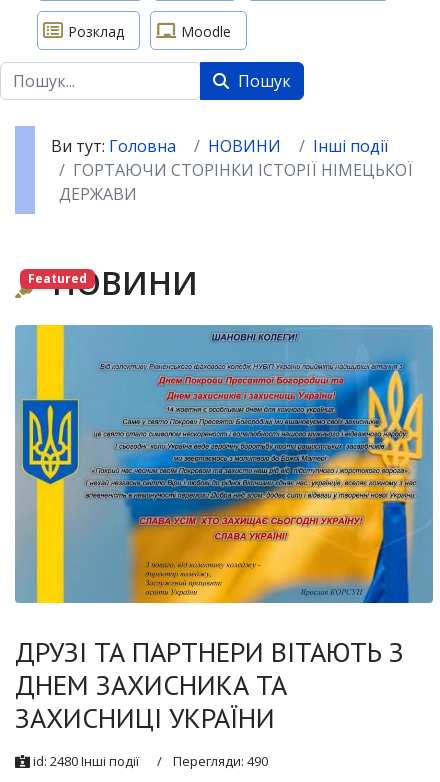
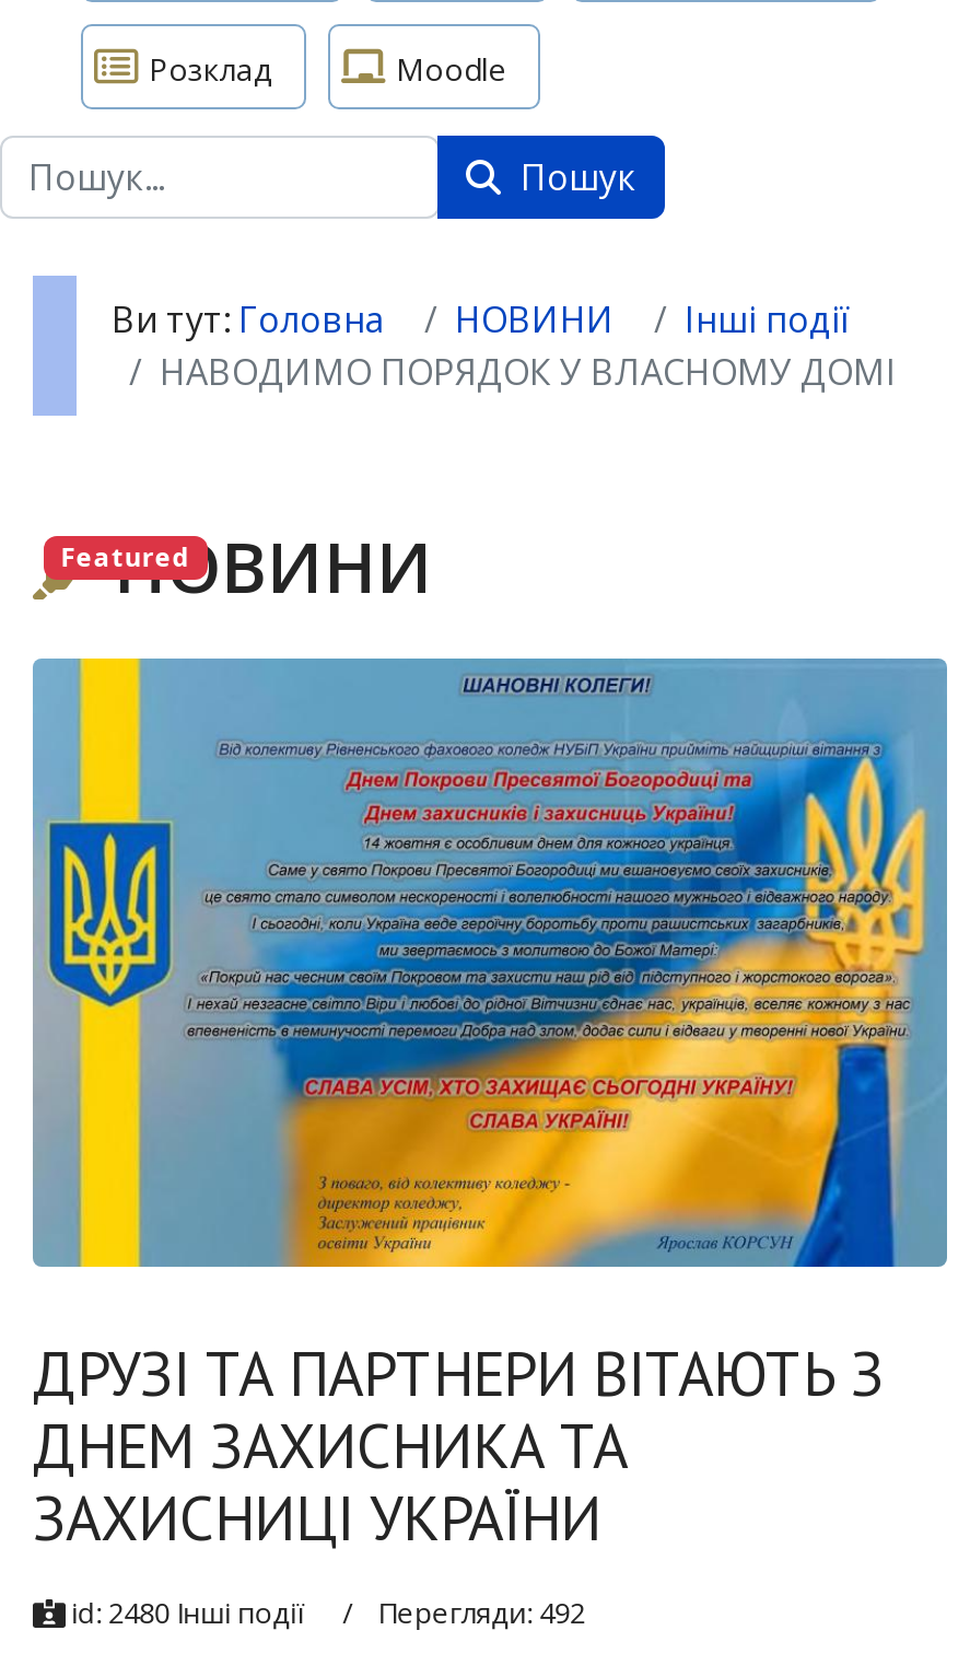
- ГОРТАЮЧИ СТОРІНКИ ІСТОРІЇ НІМЕЦЬКОЇ
- ДЕРЖАВИ
+ НАВОДИМО ПОРЯДОК У ВЛАСНОМУ ДОМІ

- id: 2480 Інші події Перегляди: 490
+ id: 2480 Інші події Перегляди: 492
